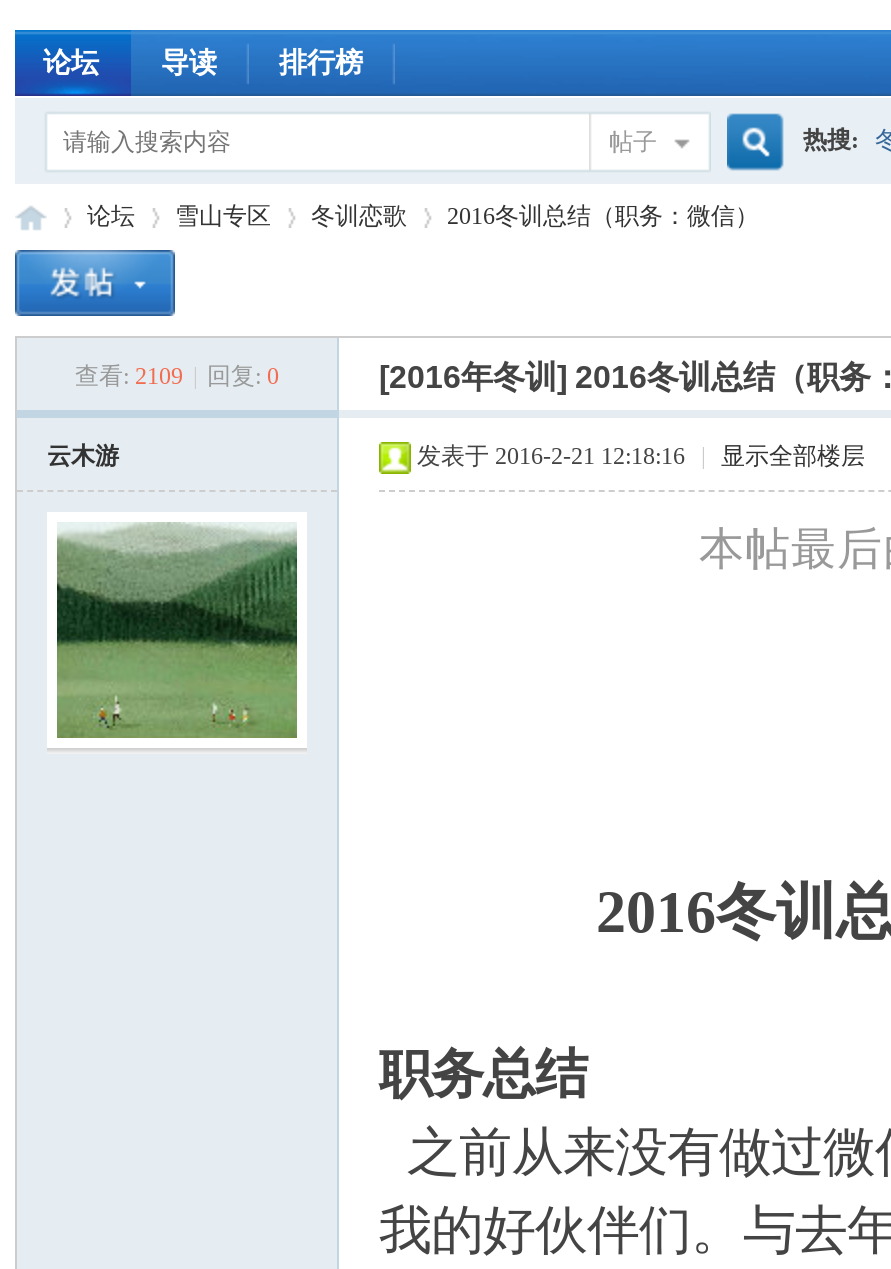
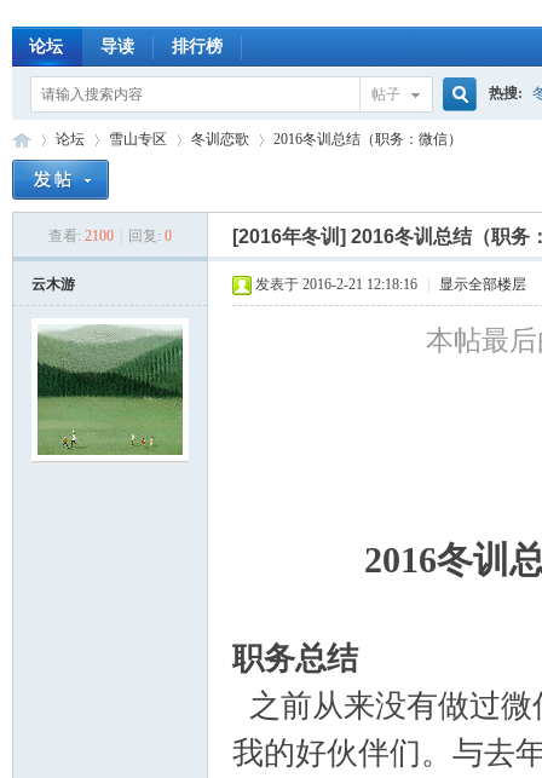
- 查看: 2109
+ 查看: 2100
